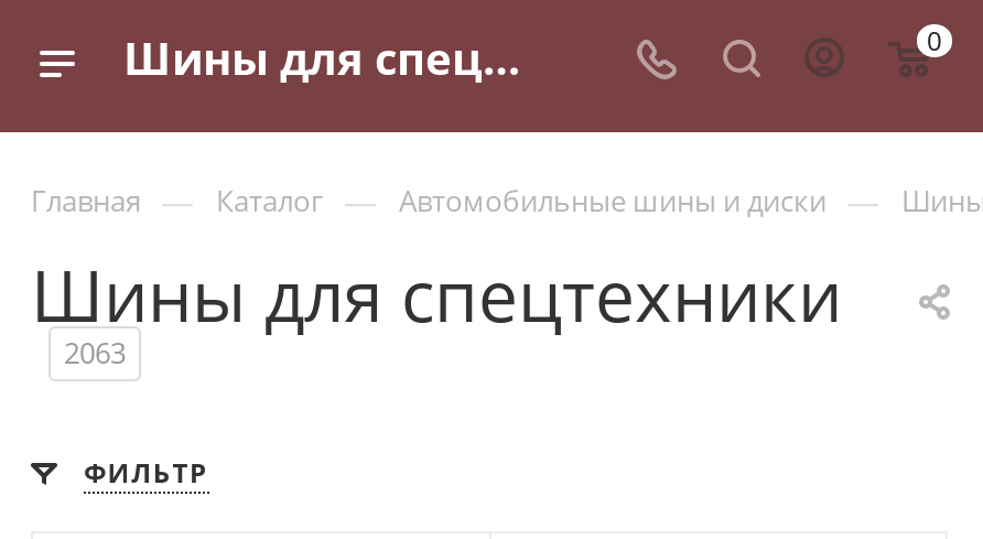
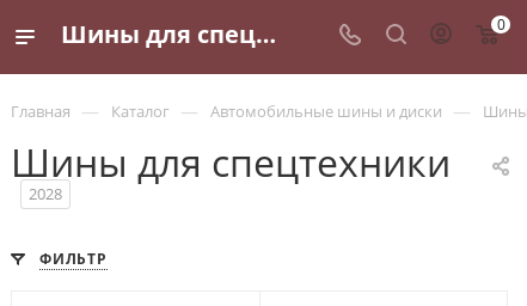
- 2063
+ 2028
